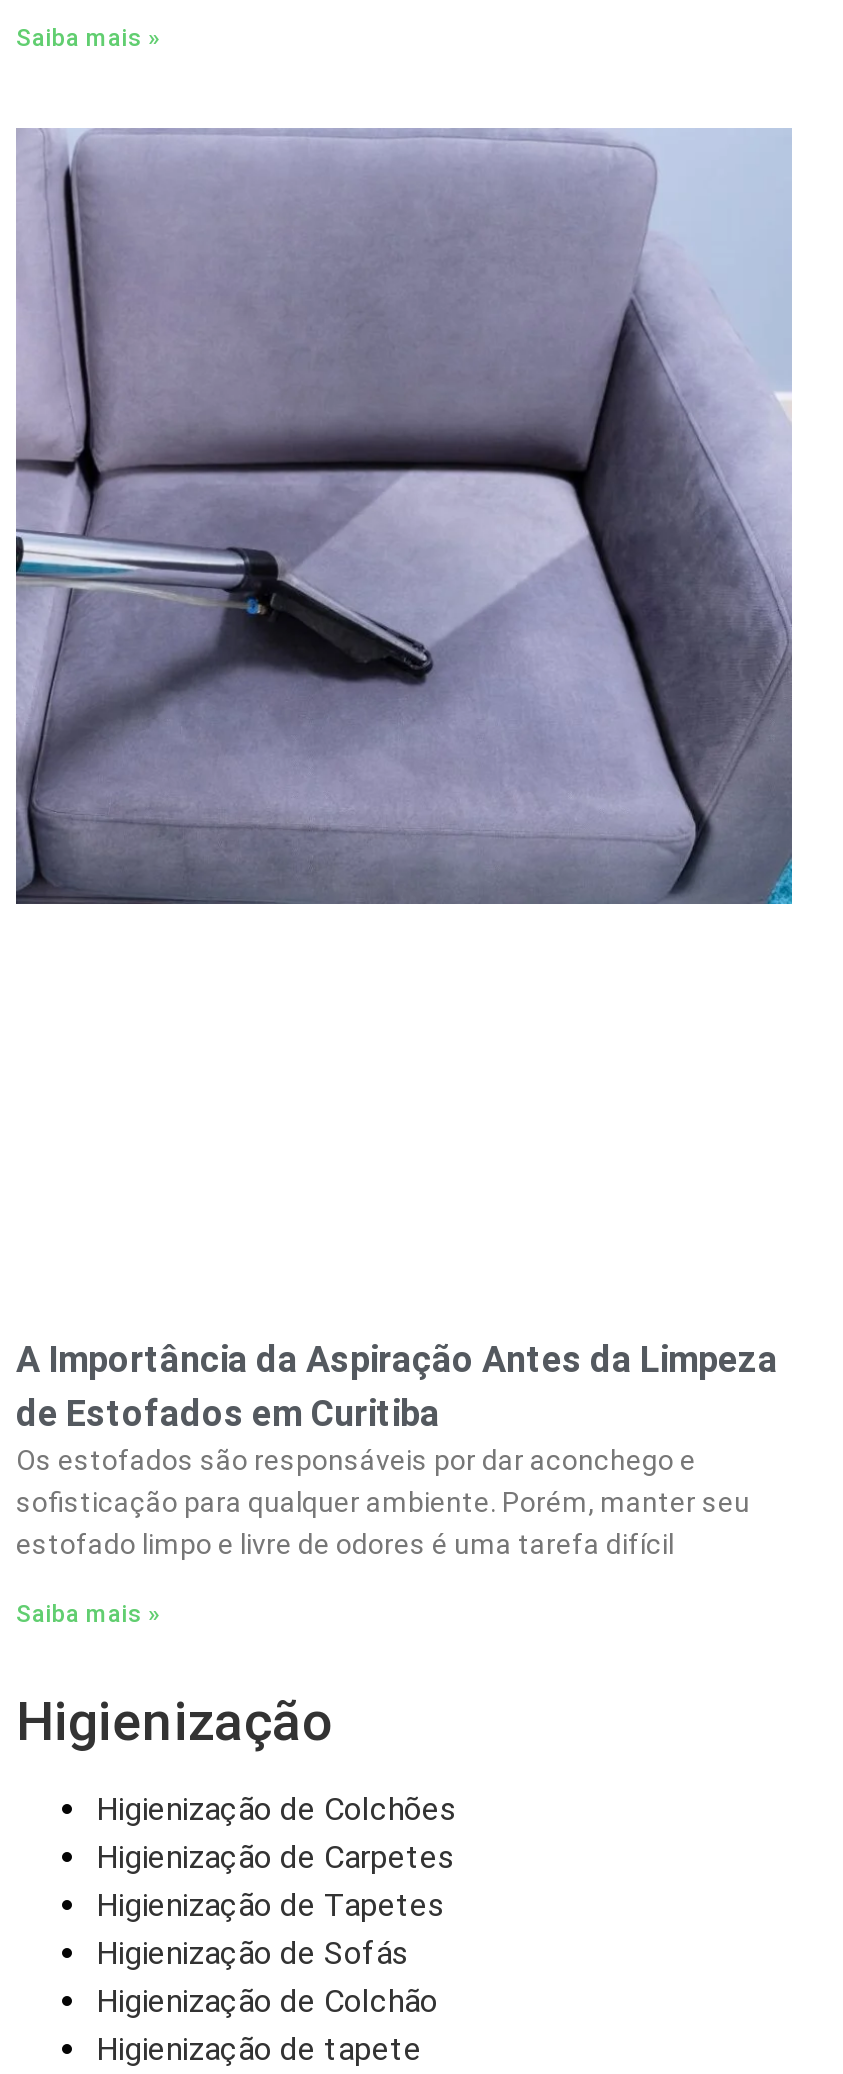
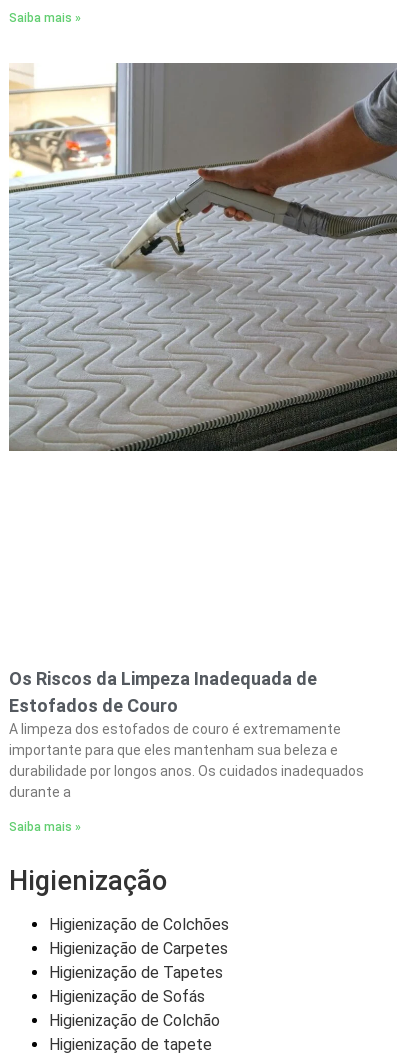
- [image]
+ [image]

- A Importância da Aspiração Antes da Limpeza
- de Estofados em Curitiba
- Os estofados são responsáveis por dar aconchego e
- sofisticação para qualquer ambiente. Porém, manter seu
- estofado limpo e livre de odores é uma tarefa difícil
+ Os Riscos da Limpeza Inadequada de
+ Estofados de Couro
+ A limpeza dos estofados de couro é extremamente
+ importante para que eles mantenham sua beleza e
+ durabilidade por longos anos. Os cuidados inadequados
+ durante a
